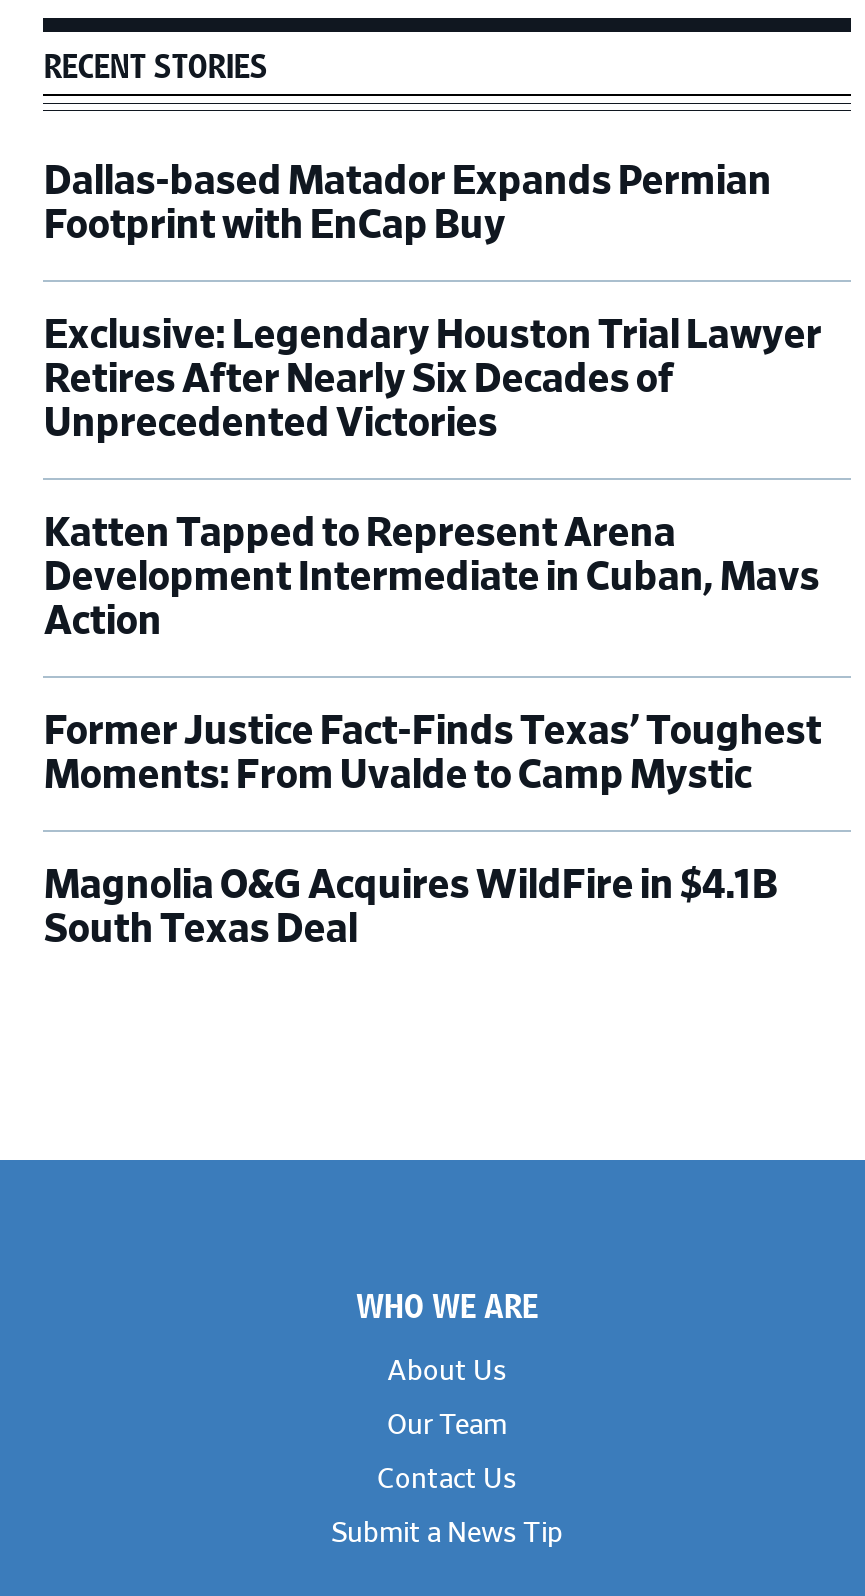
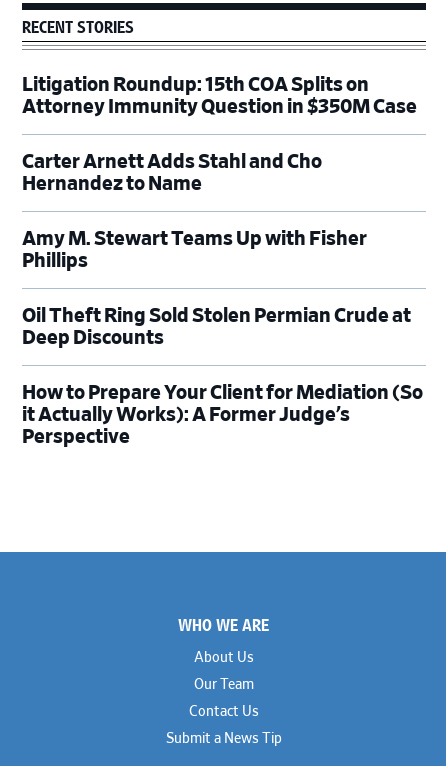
- Dallas-based Matador Expands Permian
- Footprint with EnCap Buy
+ Litigation Roundup: 15th COA Splits on
+ Attorney Immunity Question in $350M Case

- Exclusive: Legendary Houston Trial Lawyer
- Retires After Nearly Six Decades of
- Unprecedented Victories
+ Carter Arnett Adds Stahl and Cho
+ Hernandez to Name

- Katten Tapped to Represent Arena
- Development Intermediate in Cuban, Mavs
- Action
+ Amy M. Stewart Teams Up with Fisher
+ Phillips

- Former Justice Fact-Finds Texas’ Toughest
- Moments: From Uvalde to Camp Mystic
+ Oil Theft Ring Sold Stolen Permian Crude at
+ Deep Discounts

- Magnolia O&G Acquires WildFire in $4.1B
- South Texas Deal
+ How to Prepare Your Client for Mediation (So
+ it Actually Works): A Former Judge’s
+ Perspective
